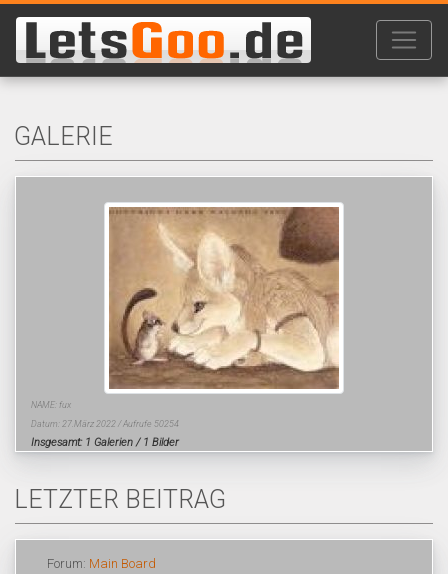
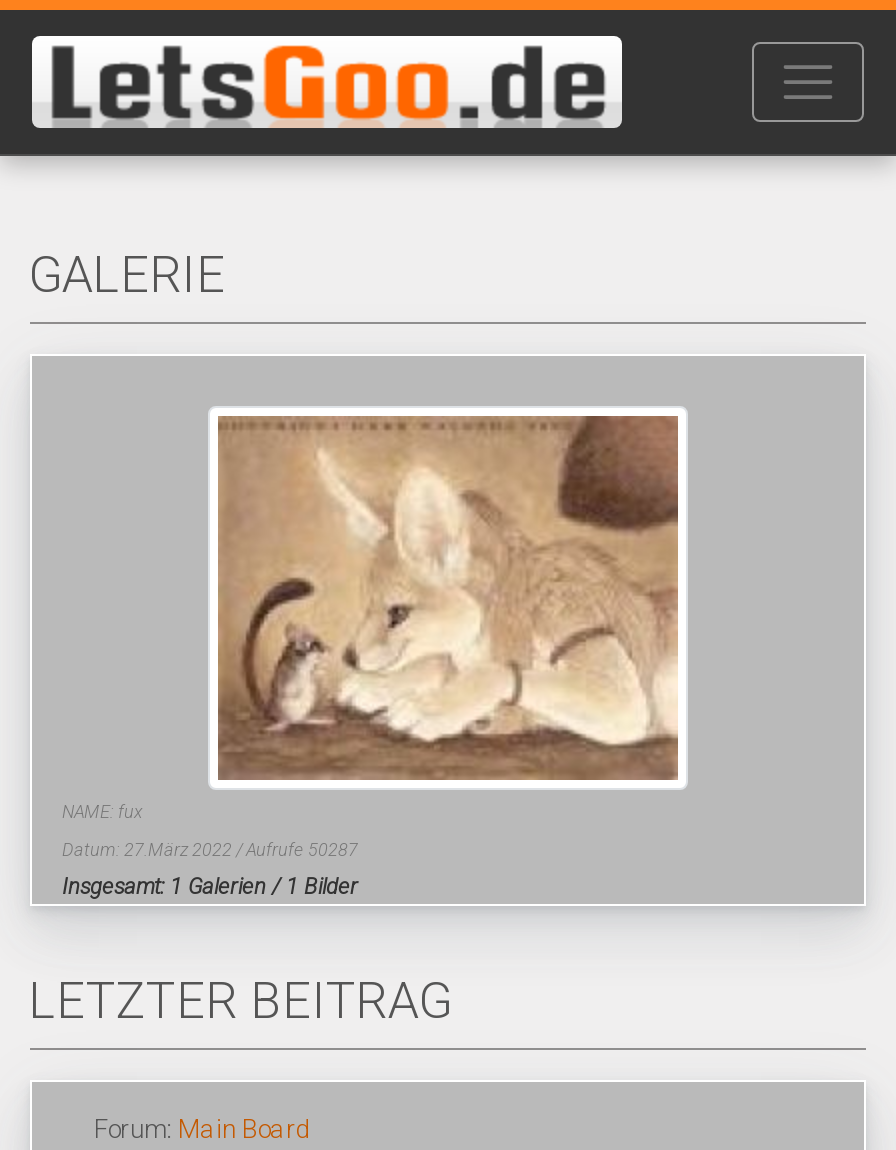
- Datum: 27.März 2022 / Aufrufe 50254
+ Datum: 27.März 2022 / Aufrufe 50287
